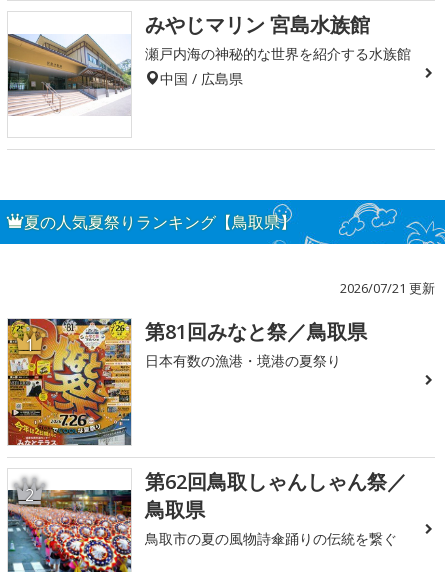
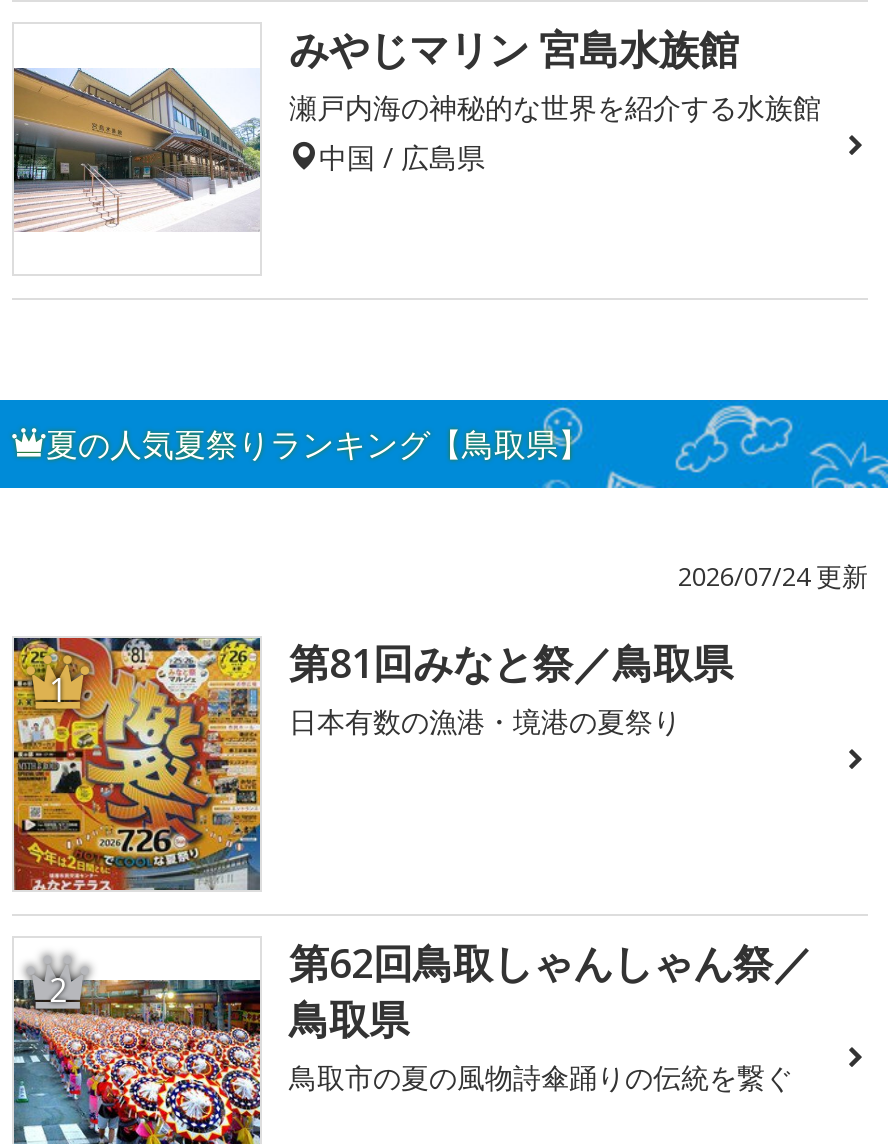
- 2026/07/21 更新
+ 2026/07/24 更新
